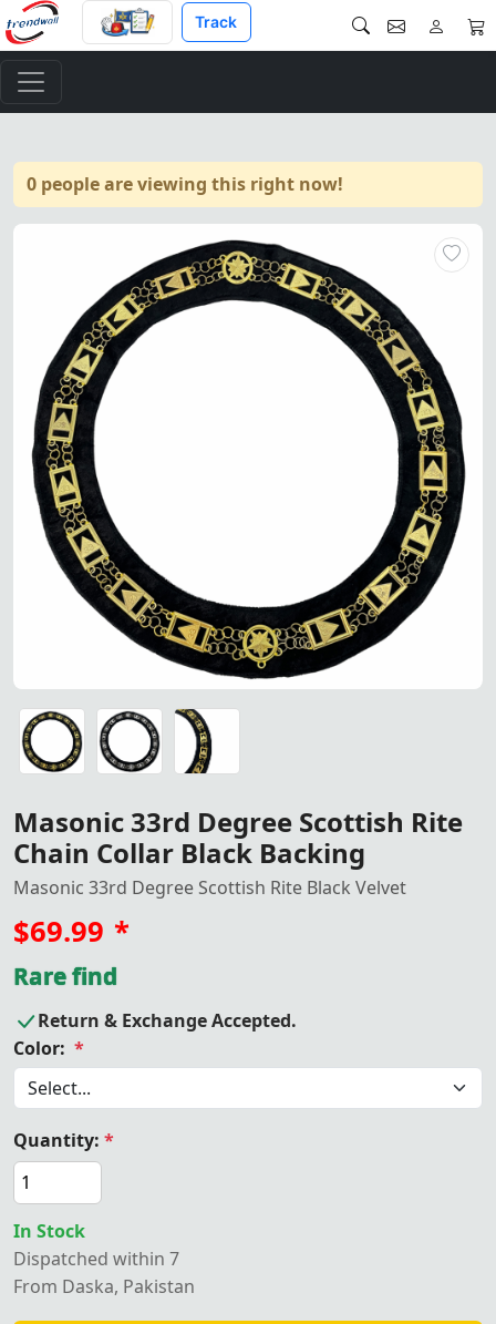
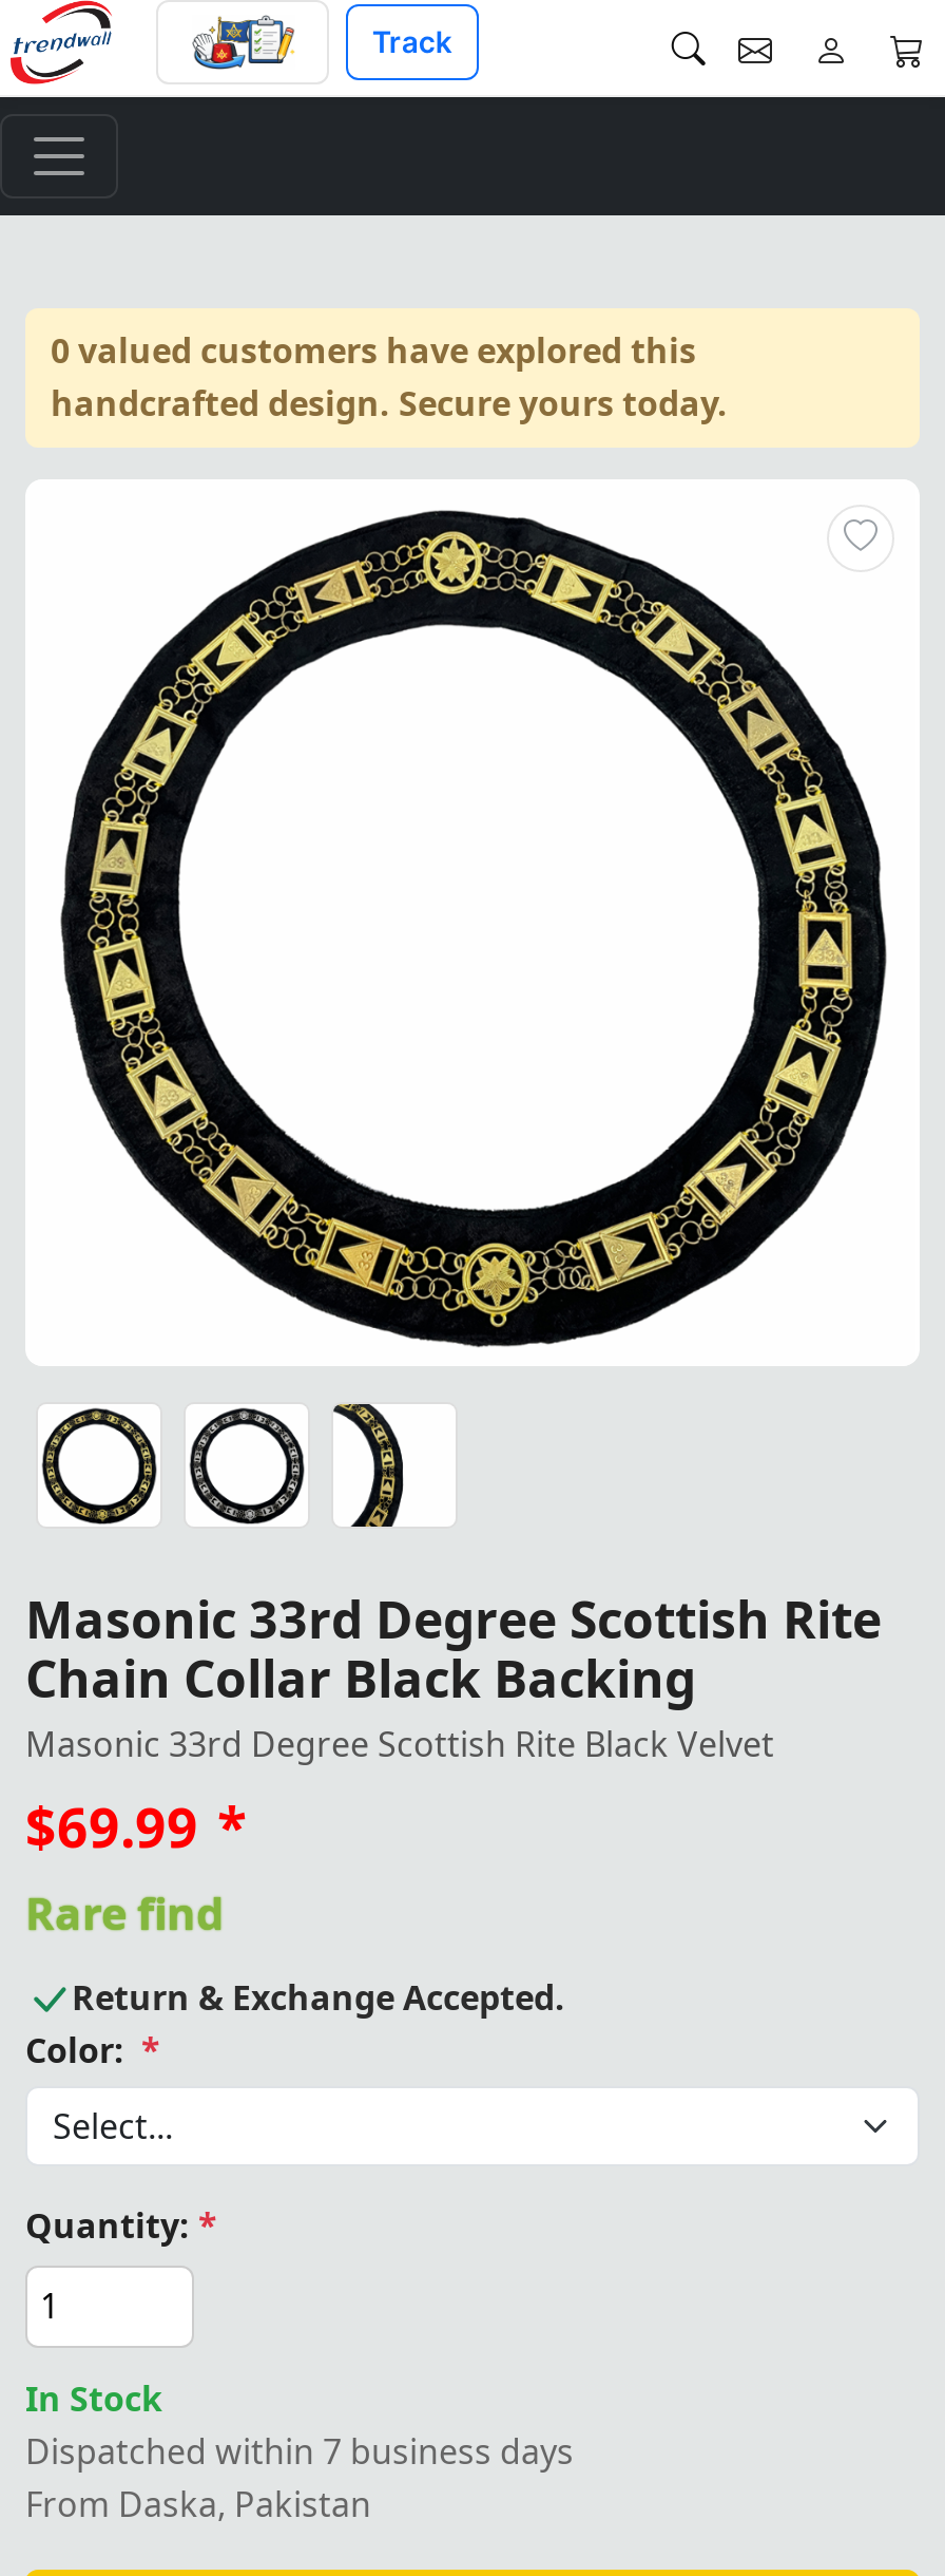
- 0 people are viewing this right now!
+ 0 valued customers have explored this
+ handcrafted design. Secure yours today.

- Dispatched within 7
+ Dispatched within 7 business days
